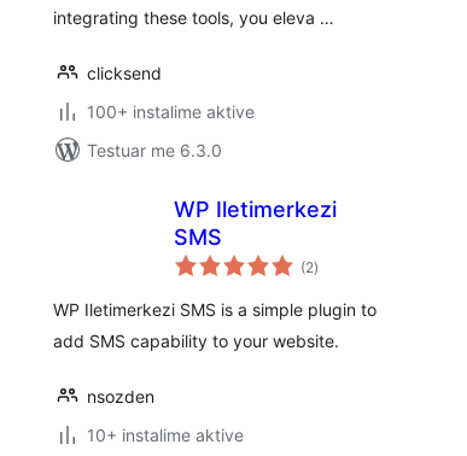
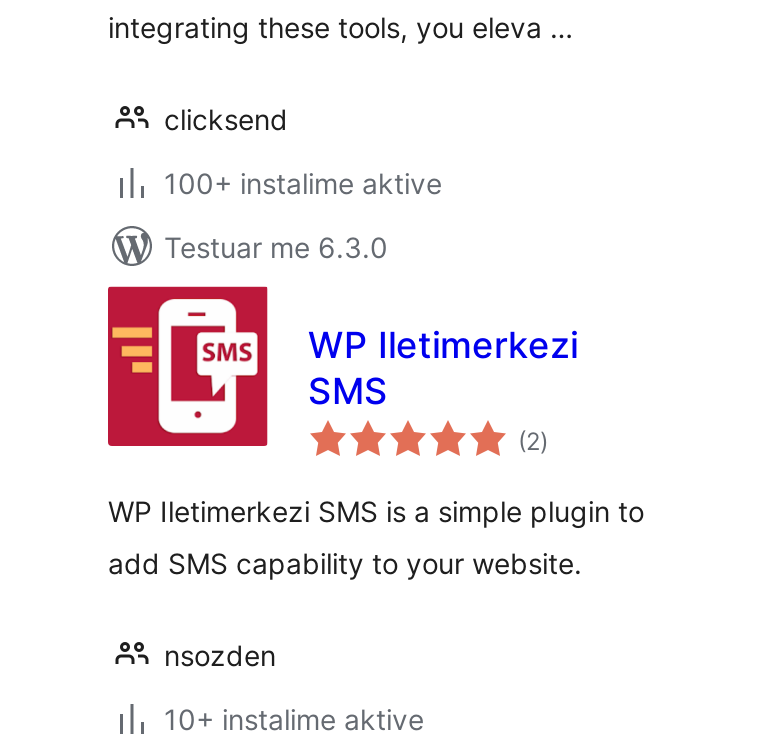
+ [image]
